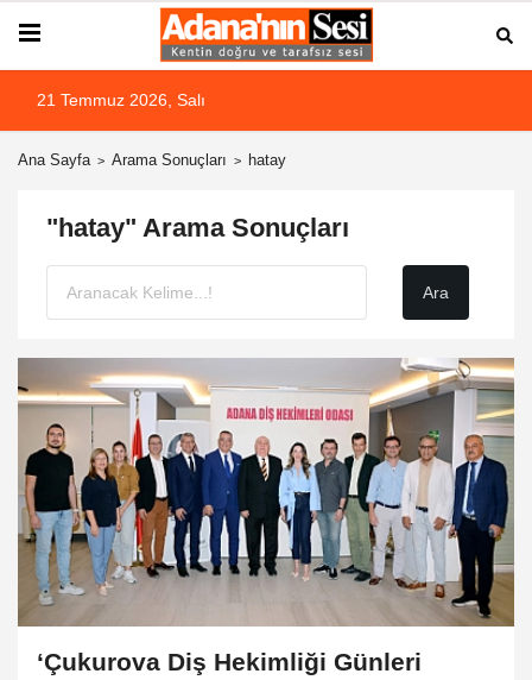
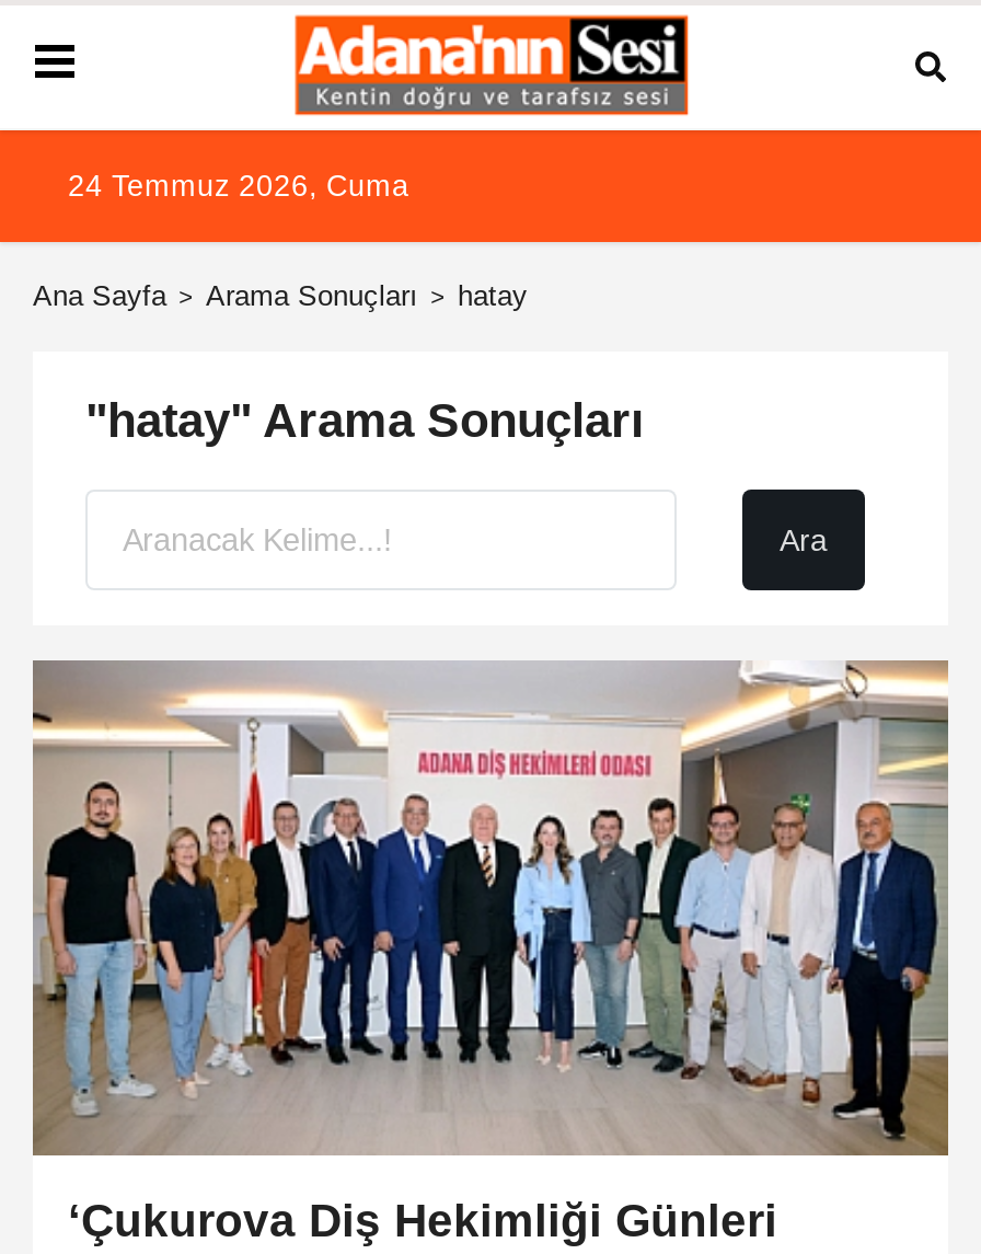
- 21 Temmuz 2026, Salı
+ 24 Temmuz 2026, Cuma
